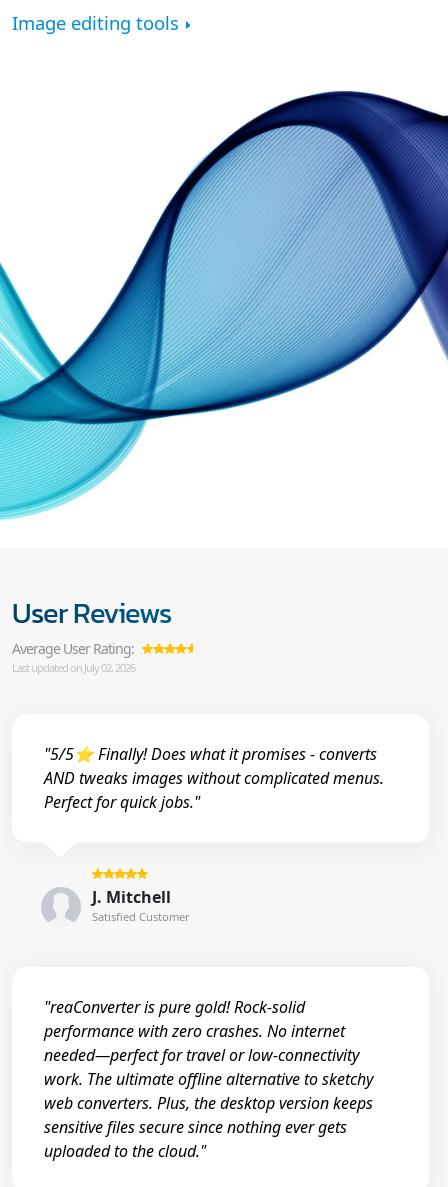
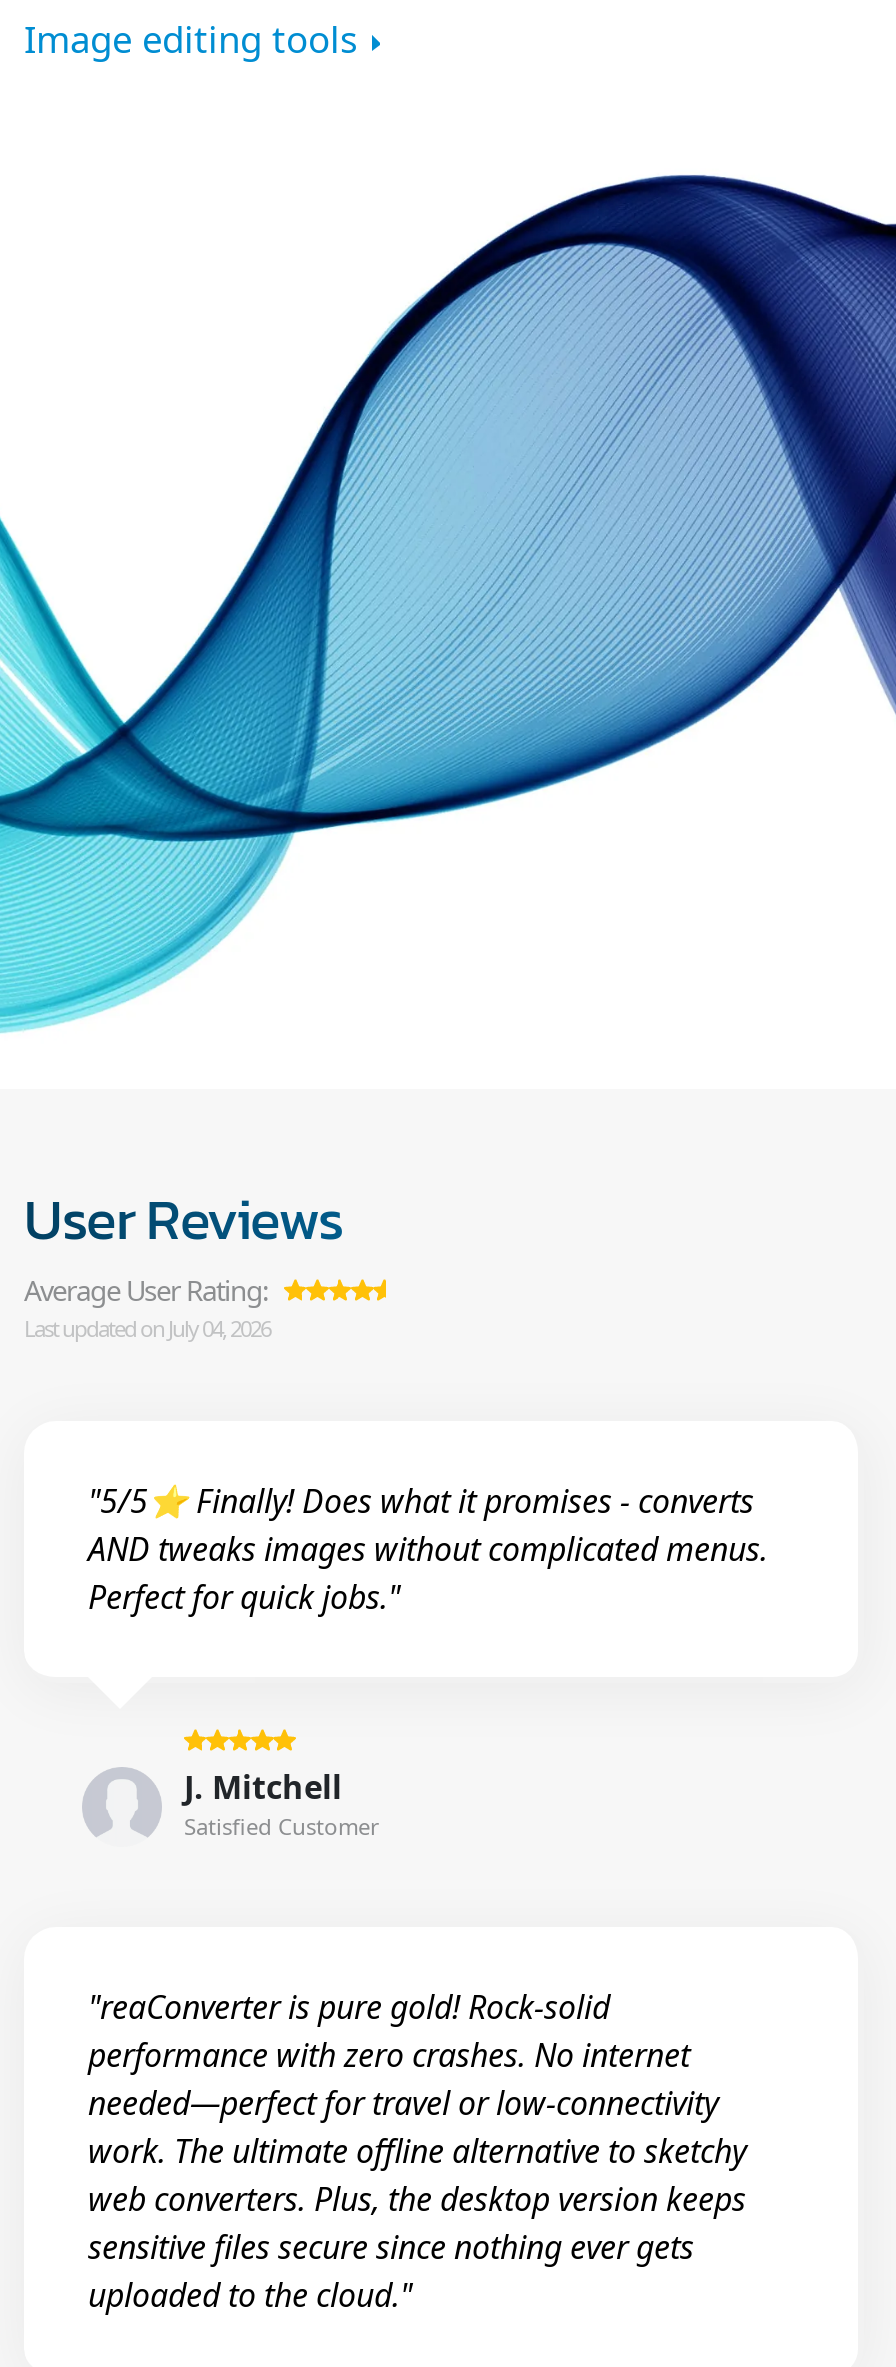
- Last updated on July 02, 2026
+ Last updated on July 04, 2026
